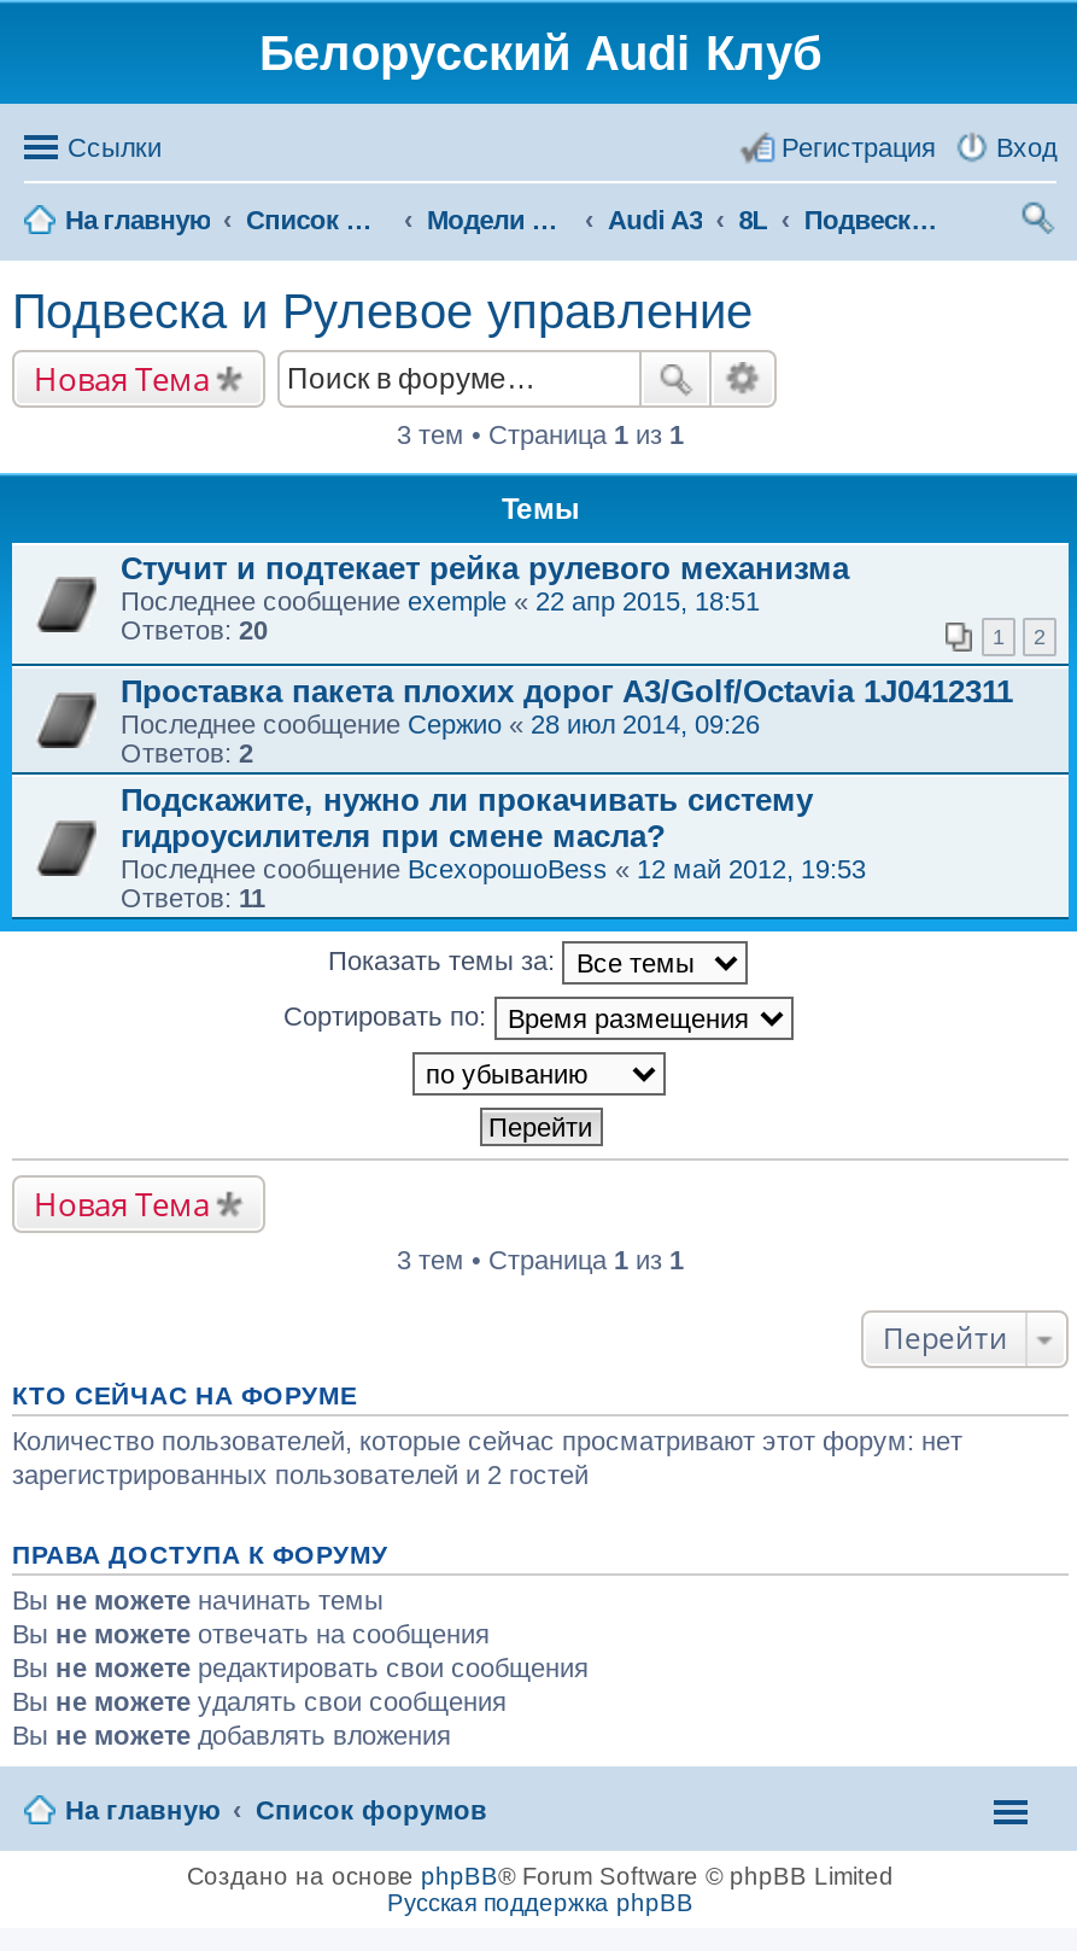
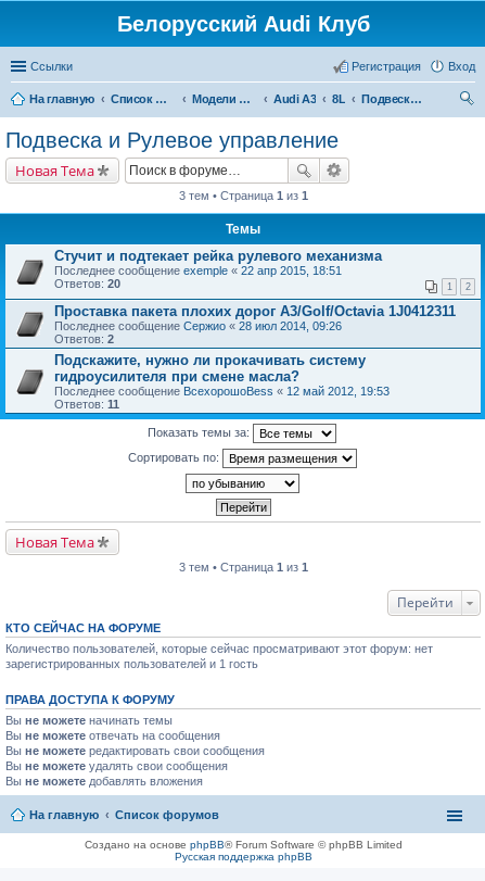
- зарегистрированных пользователей и 2 гостей
+ зарегистрированных пользователей и 1 гость
